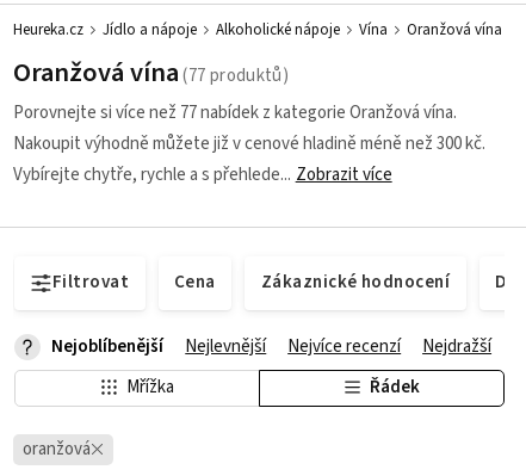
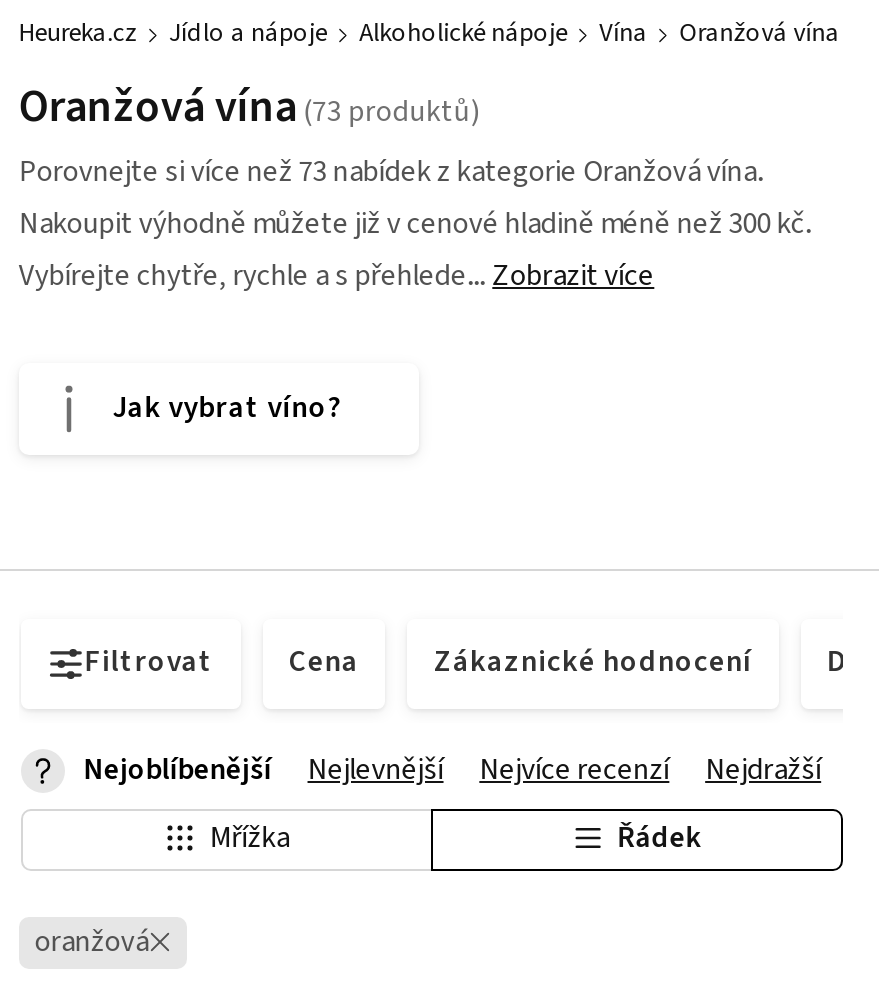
- Porovnejte si více než 77 nabídek z kategorie Oranžová vína.
+ Porovnejte si více než 73 nabídek z kategorie Oranžová vína.

+ Jak vybrat víno?
